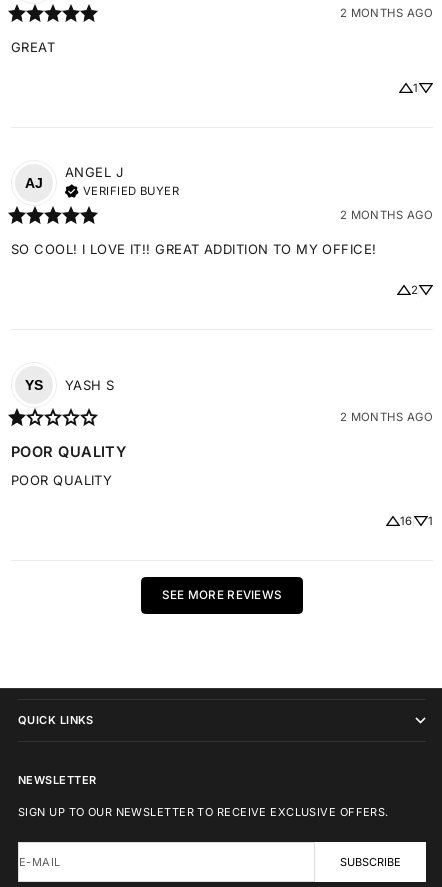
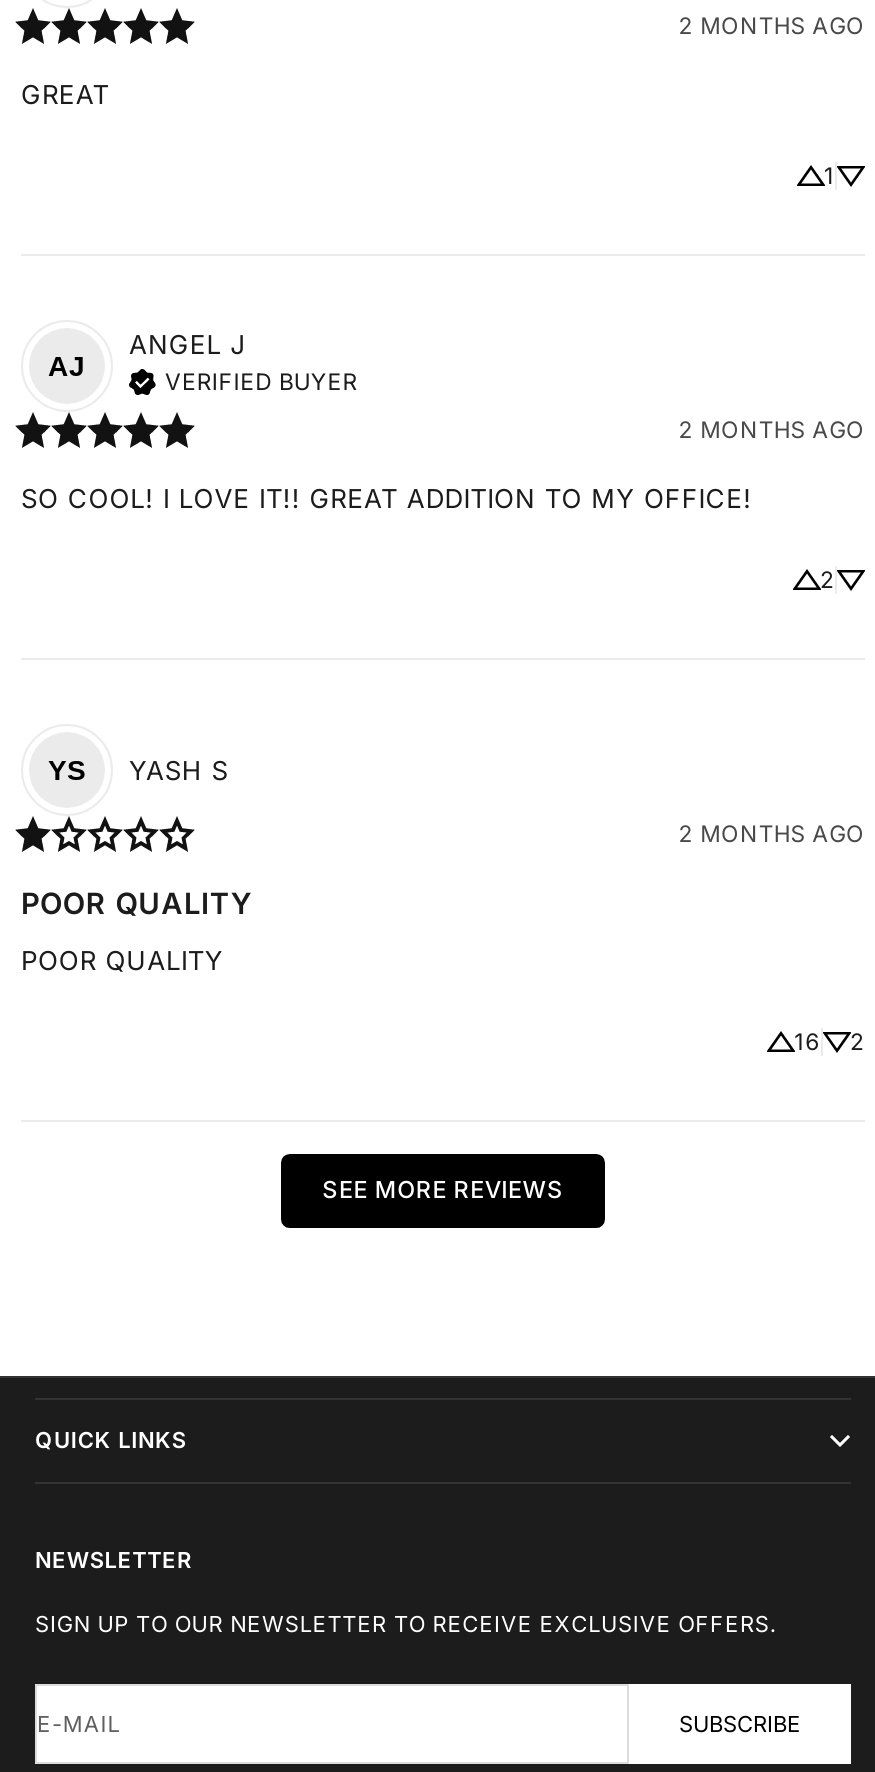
- 16 1
+ 16 2
